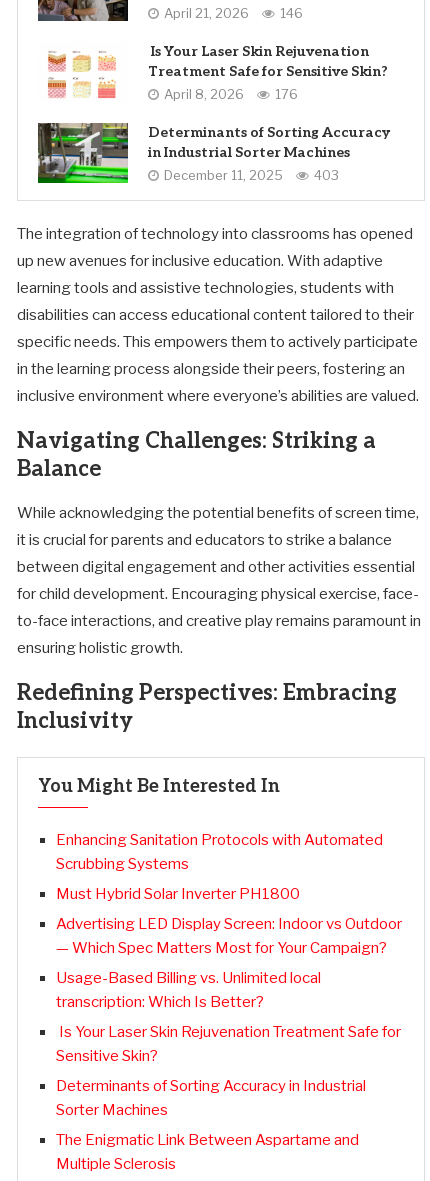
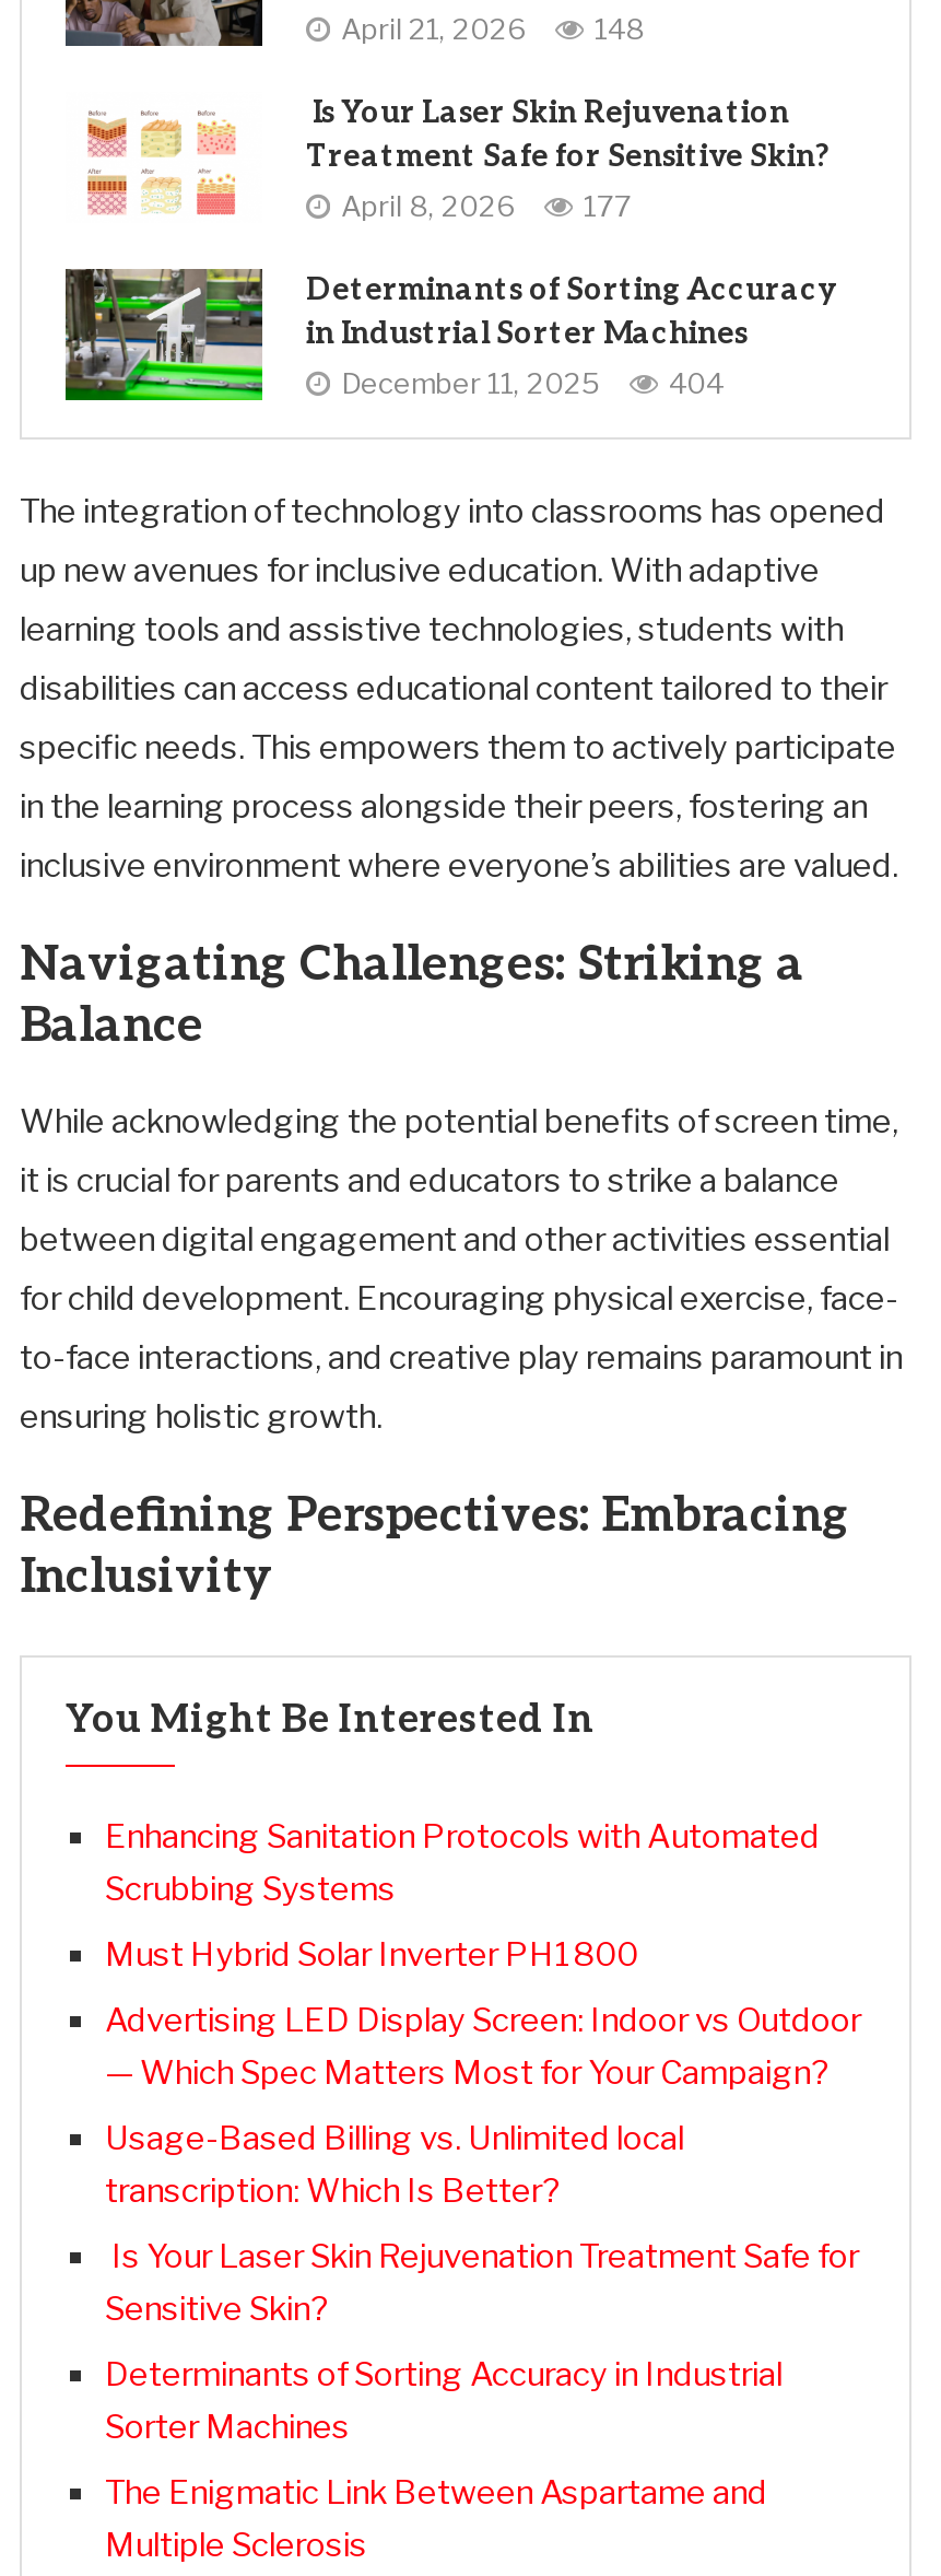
- April 21, 2026 146
+ April 21, 2026 148

- April 8, 2026 176
+ April 8, 2026 177

- December 11, 2025 403
+ December 11, 2025 404
